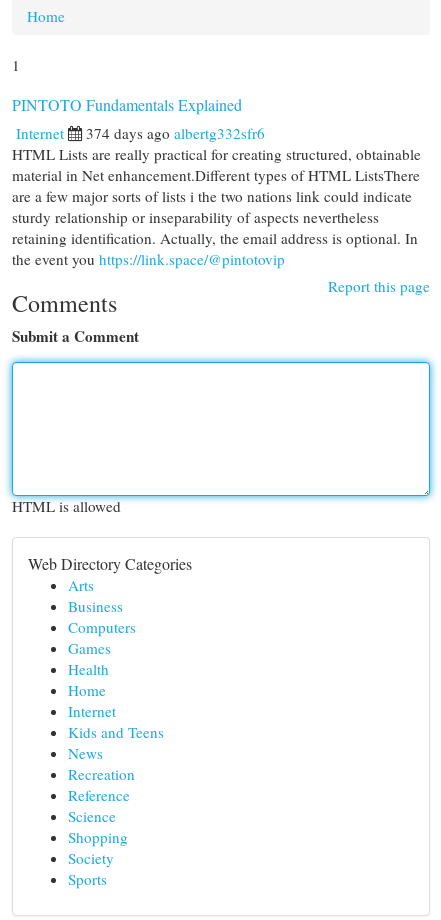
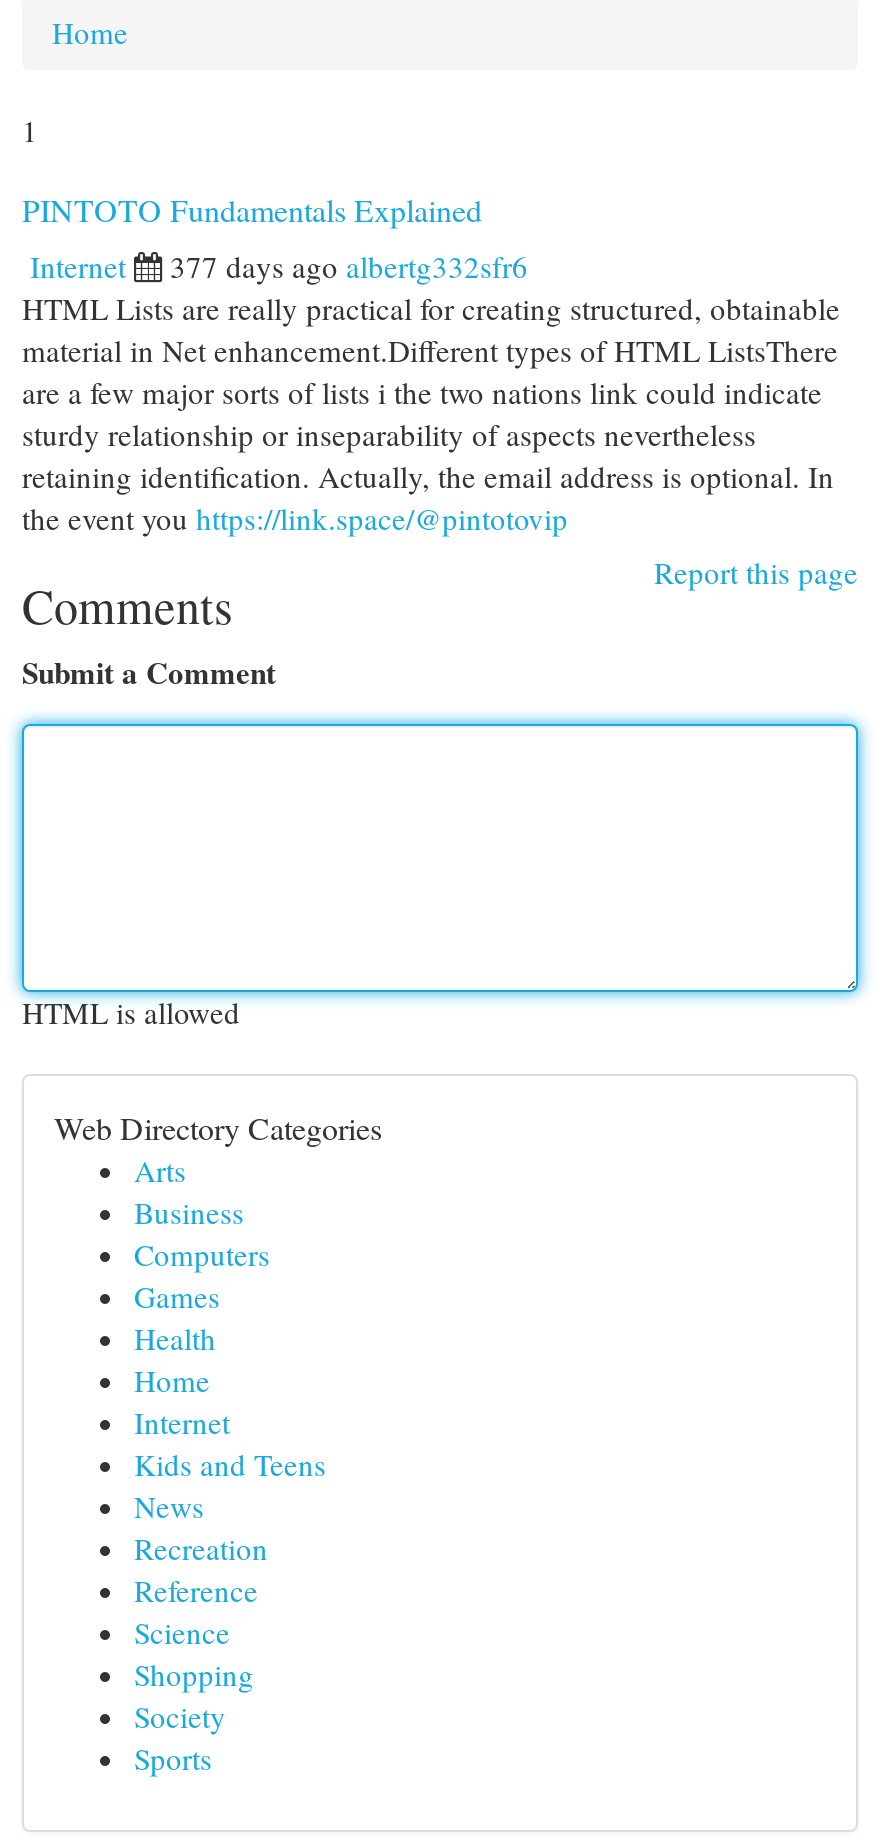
- 374 days ago albertg332sfr6
+ 377 days ago albertg332sfr6
